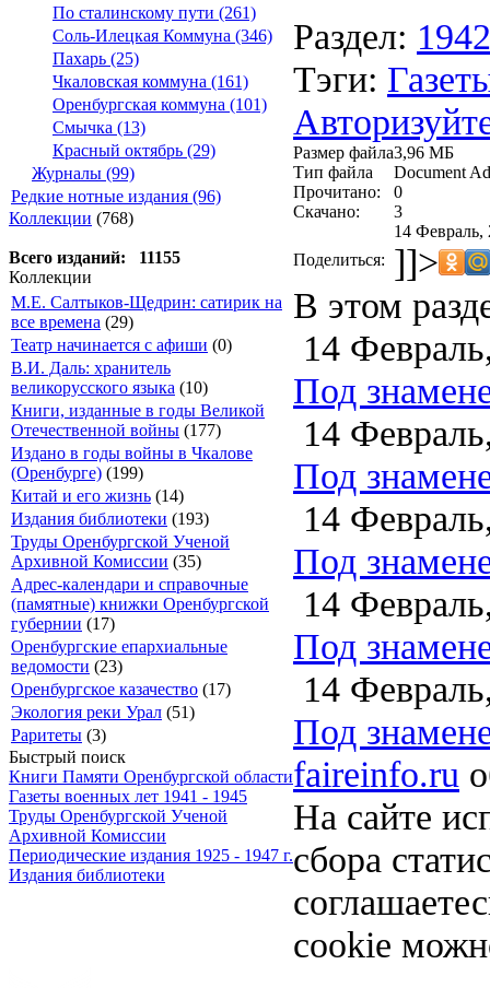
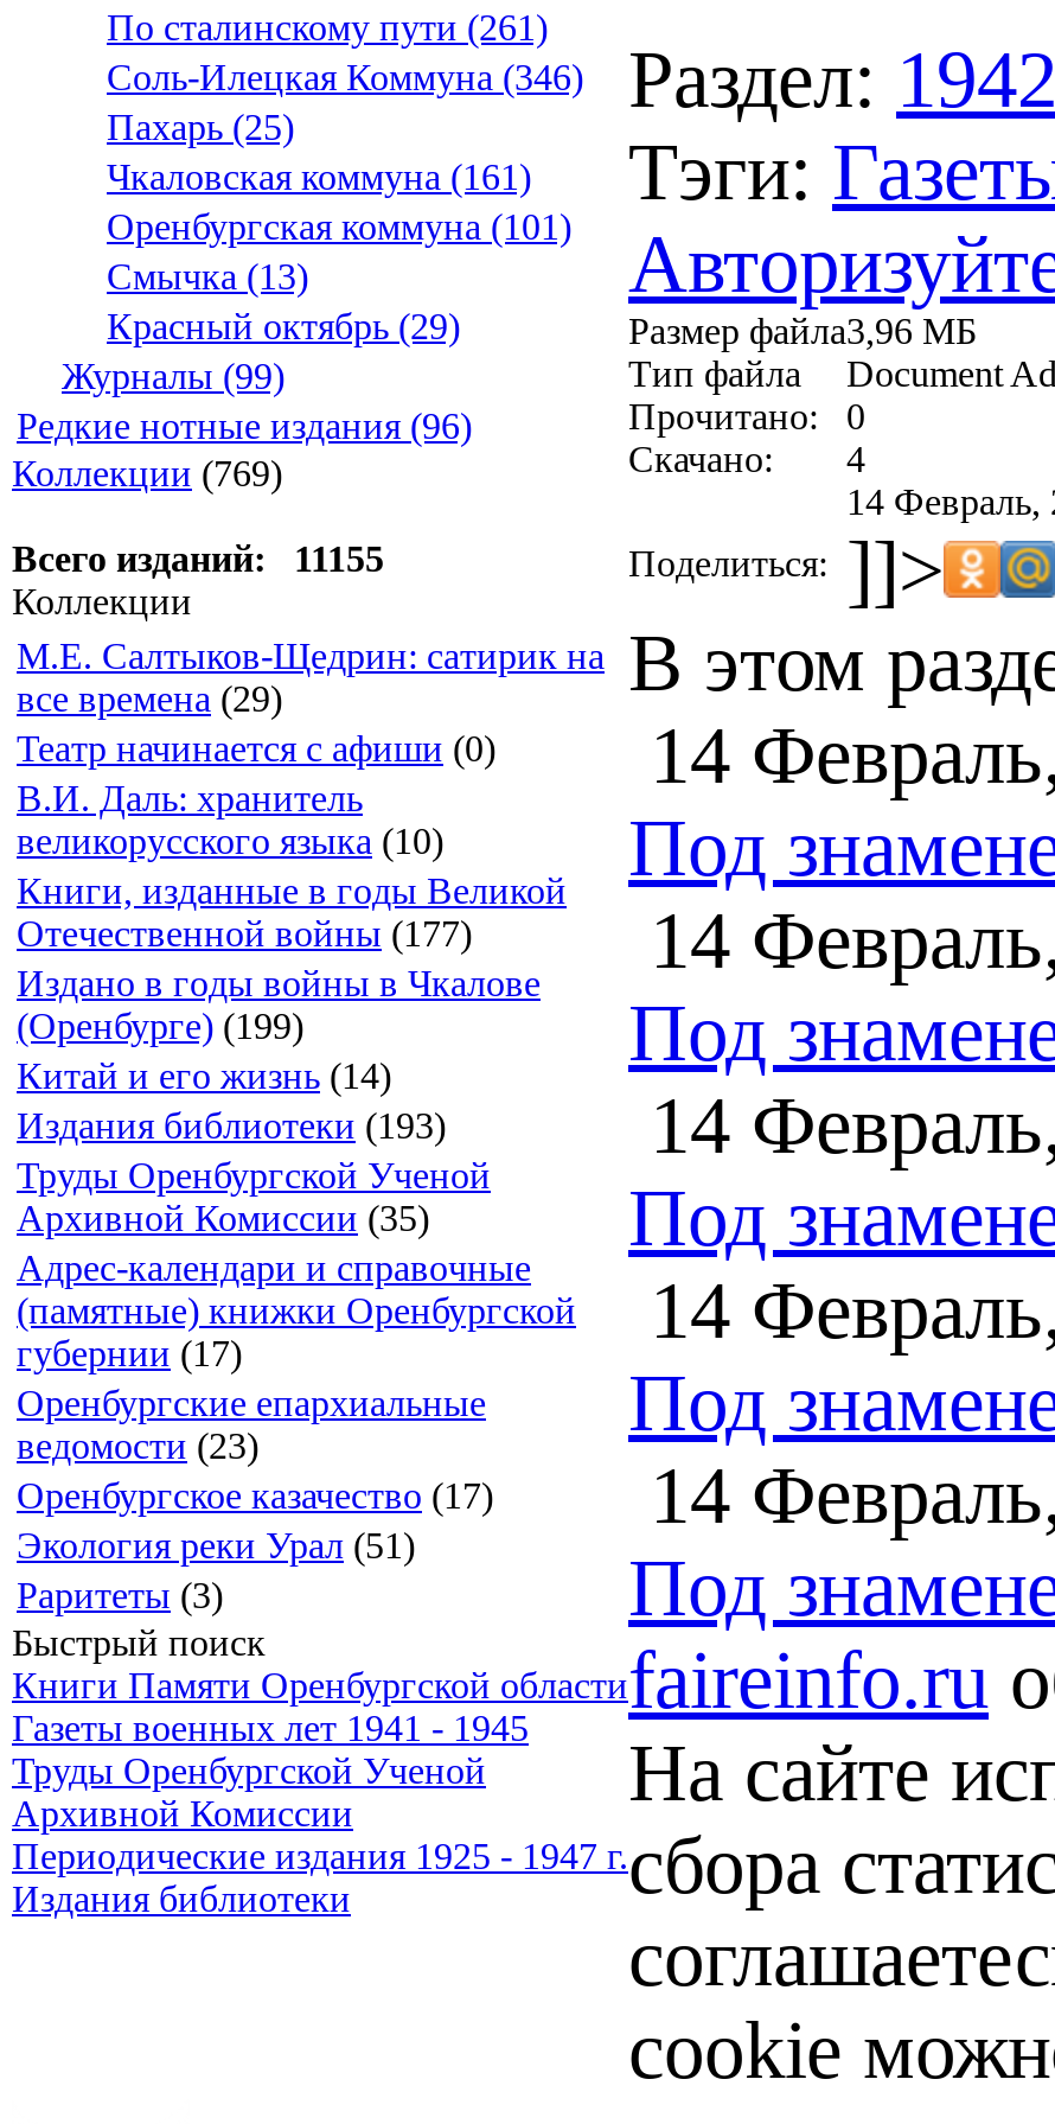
- Скачано: 3
+ Скачано: 4

- Коллекции (768)
+ Коллекции (769)
